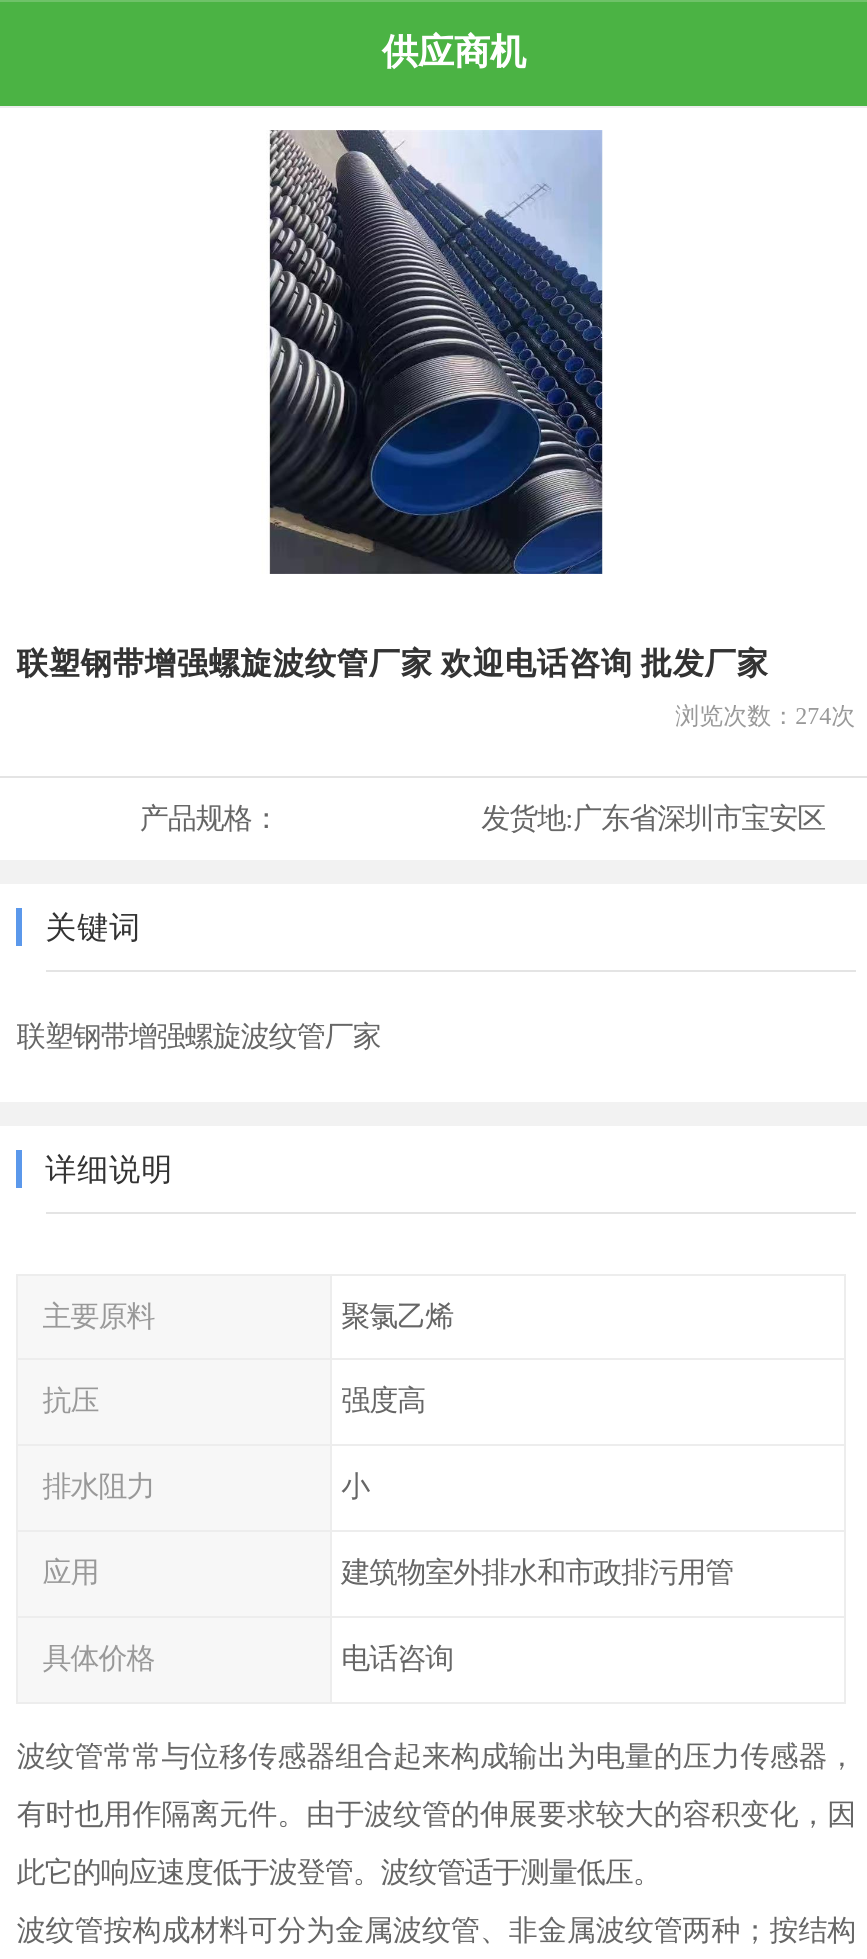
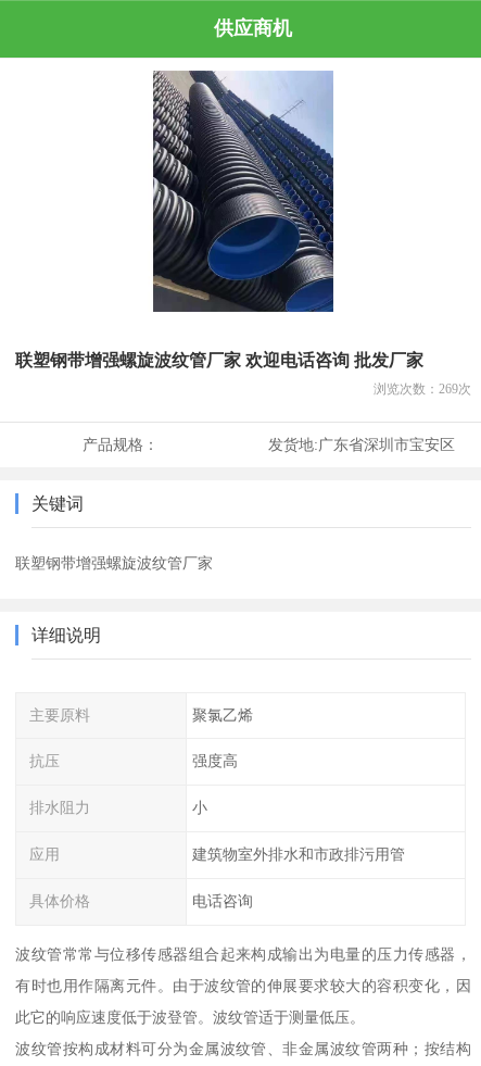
- 浏览次数：274次
+ 浏览次数：269次
